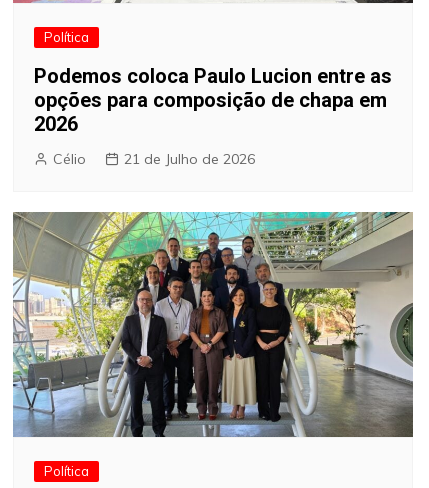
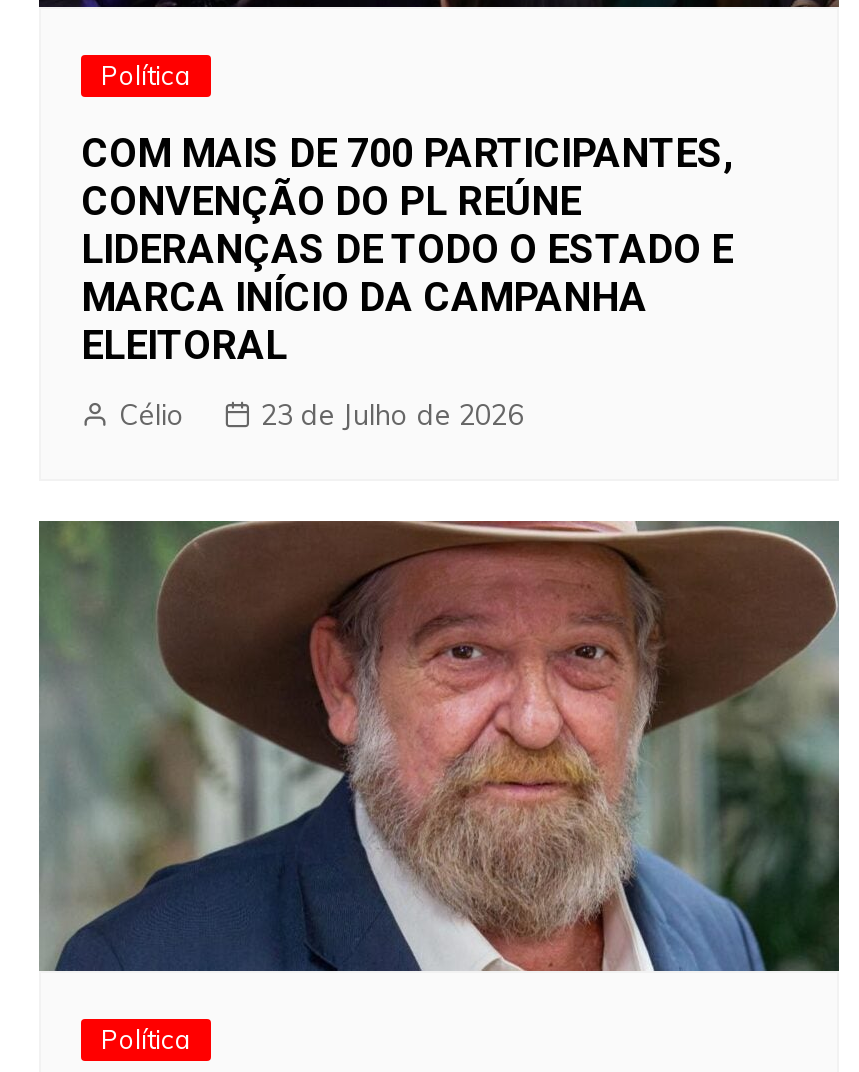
- Podemos coloca Paulo Lucion entre as
- opções para composição de chapa em
- 2026
+ COM MAIS DE 700 PARTICIPANTES,
+ CONVENÇÃO DO PL REÚNE
+ LIDERANÇAS DE TODO O ESTADO E
+ MARCA INÍCIO DA CAMPANHA
+ ELEITORAL

- 21 de Julho de 2026
+ 23 de Julho de 2026

- [image]
+ [image]
